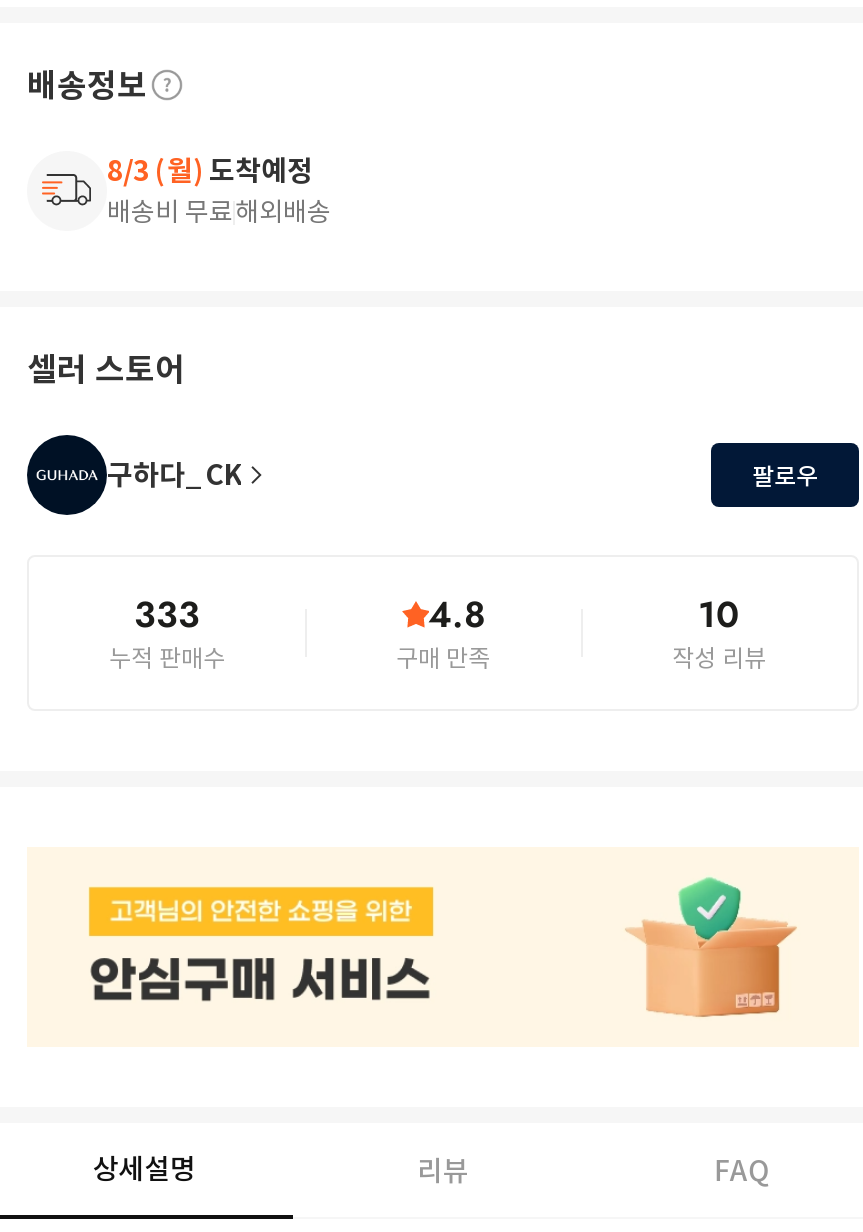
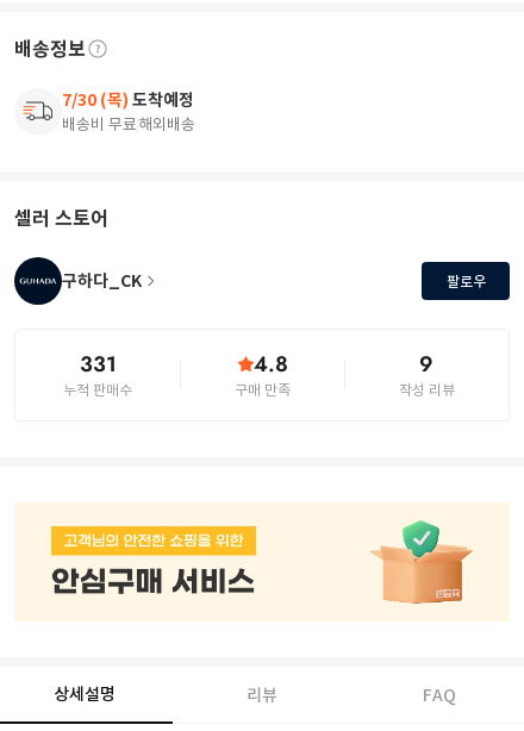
- 8/3 (월) 도착예정
+ 7/30 (목) 도착예정

- 333
+ 331

- 10
+ 9
